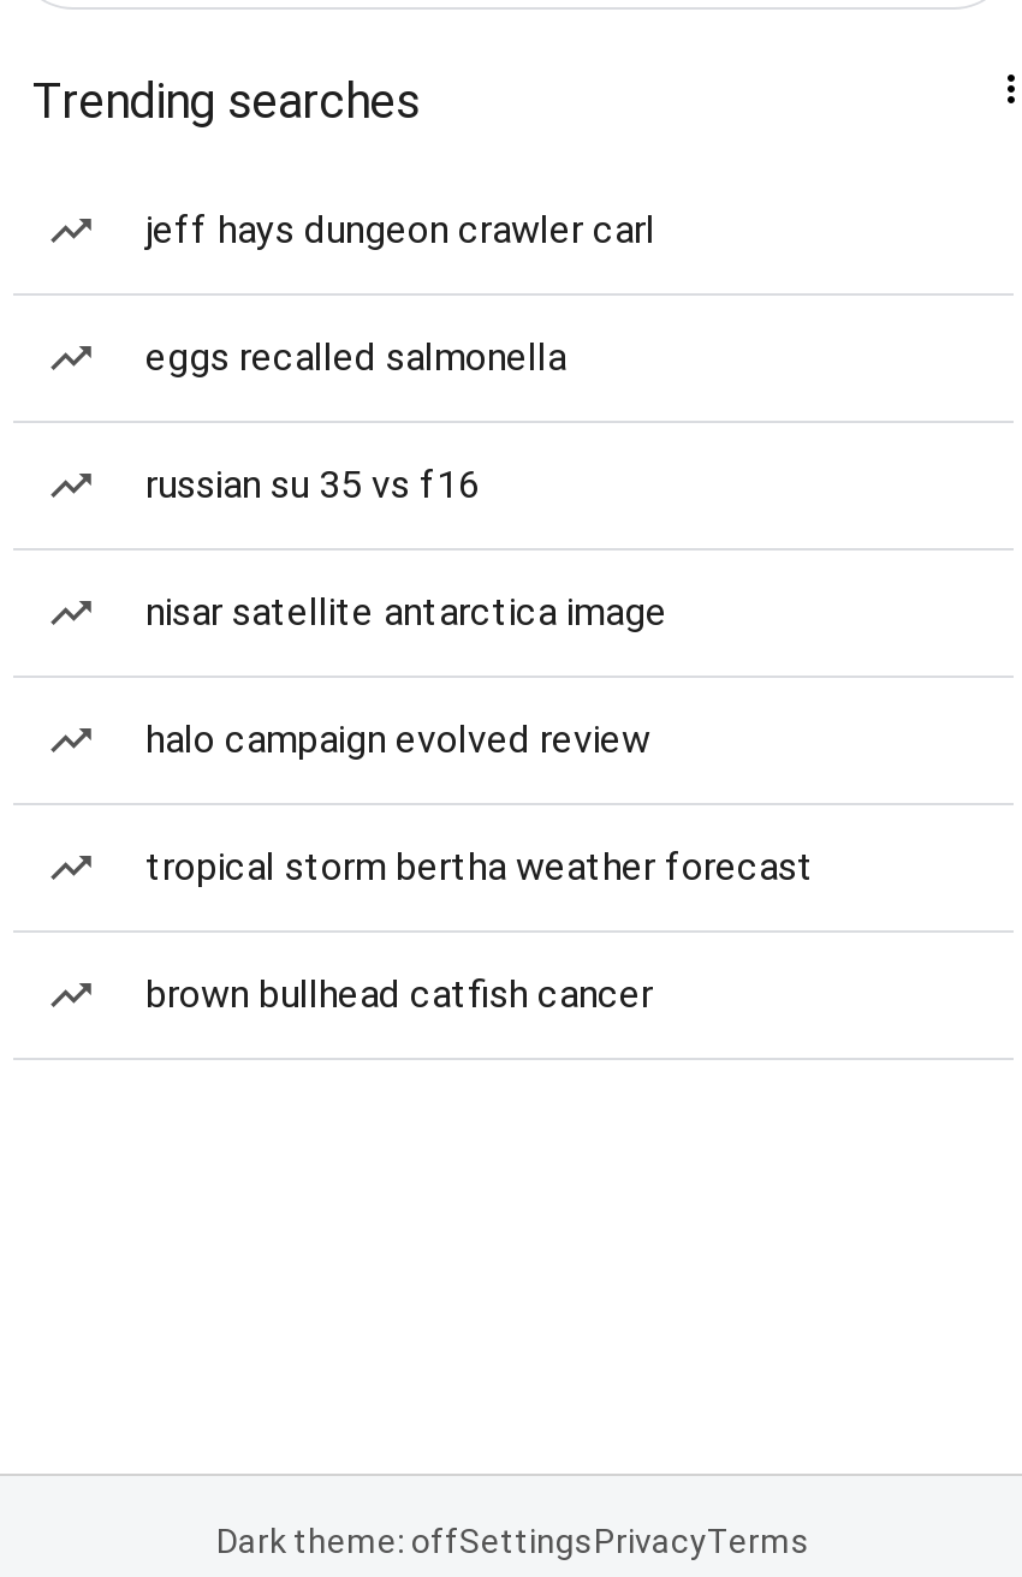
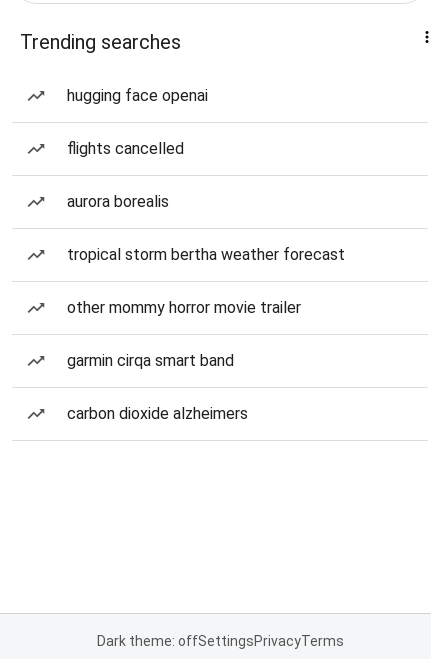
- jeff hays dungeon crawler carl
- eggs recalled salmonella
- russian su 35 vs f16
- nisar satellite antarctica image
- halo campaign evolved review
+ hugging face openai
+ flights cancelled
+ aurora borealis

moved up: tropical storm bertha weather forecast

- brown bullhead catfish cancer
+ other mommy horror movie trailer
+ garmin cirqa smart band
+ carbon dioxide alzheimers
